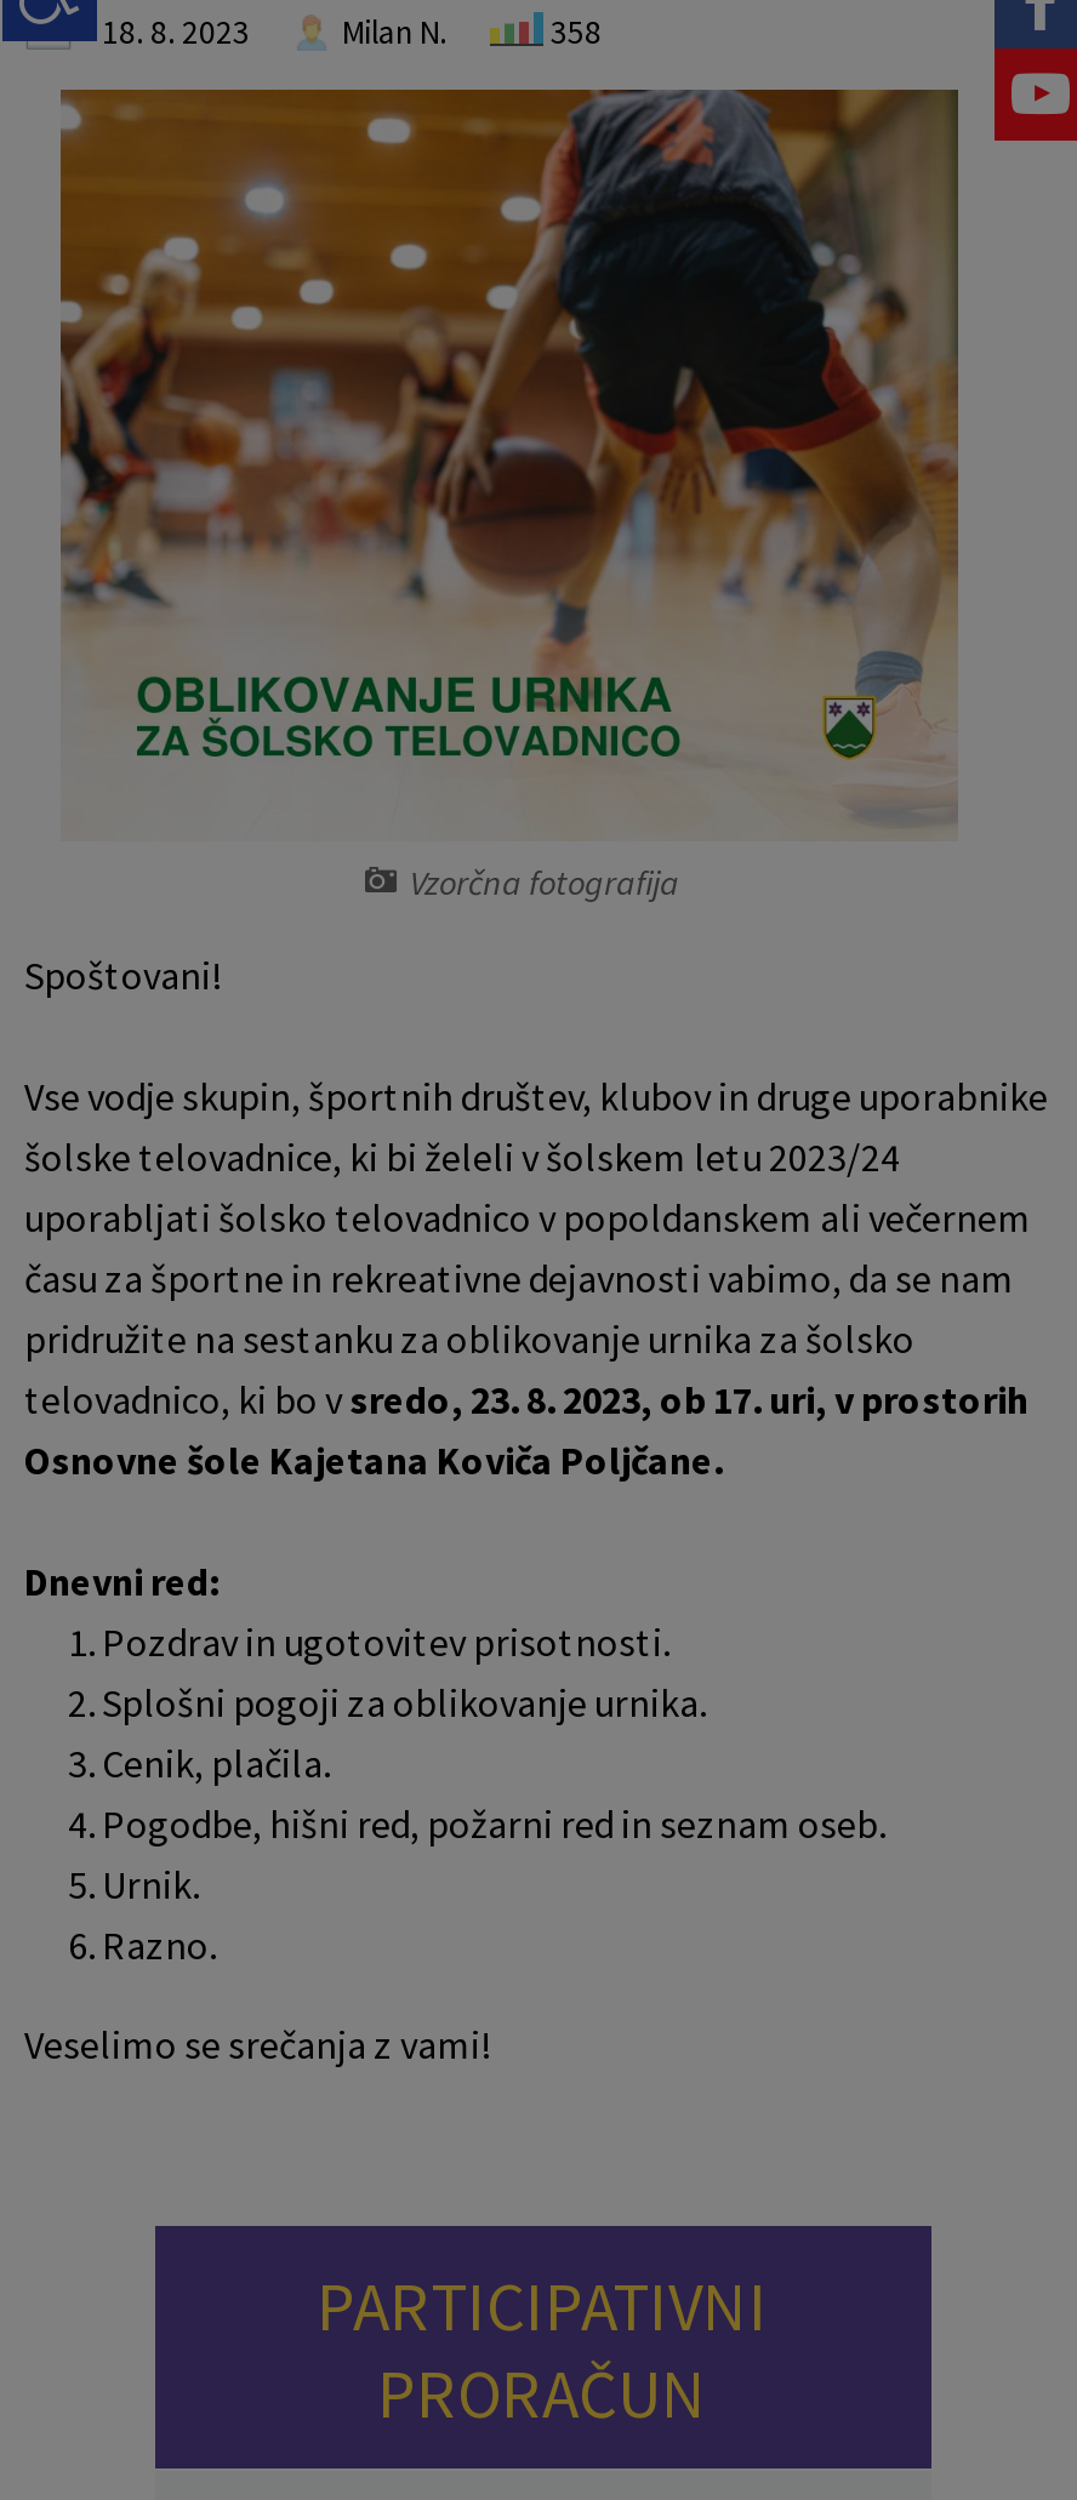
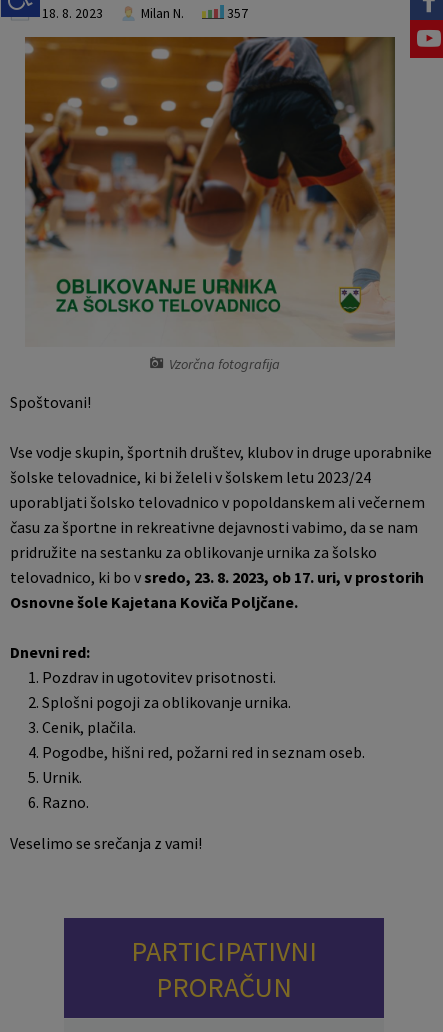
- 358
+ 357
